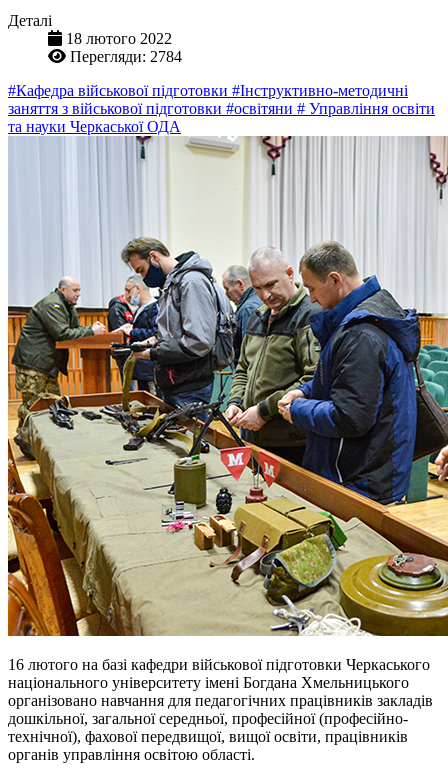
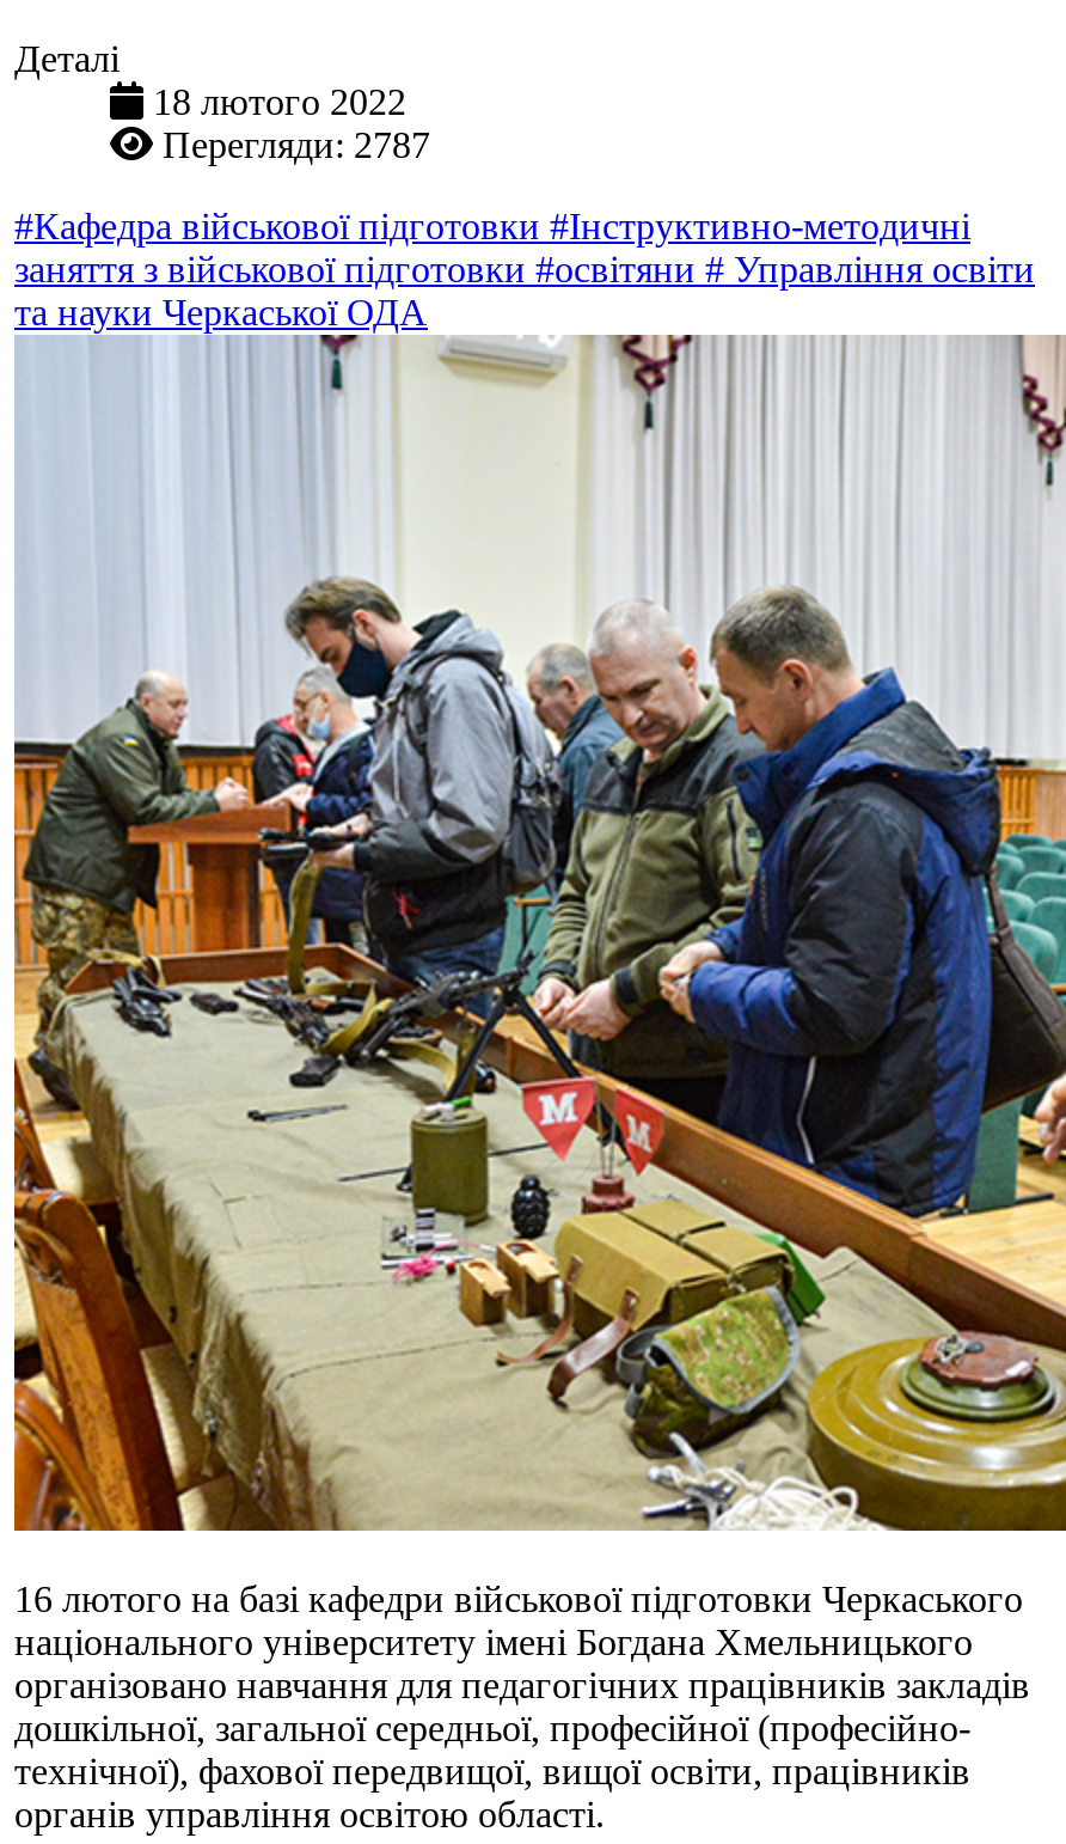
- Перегляди: 2784
+ Перегляди: 2787
